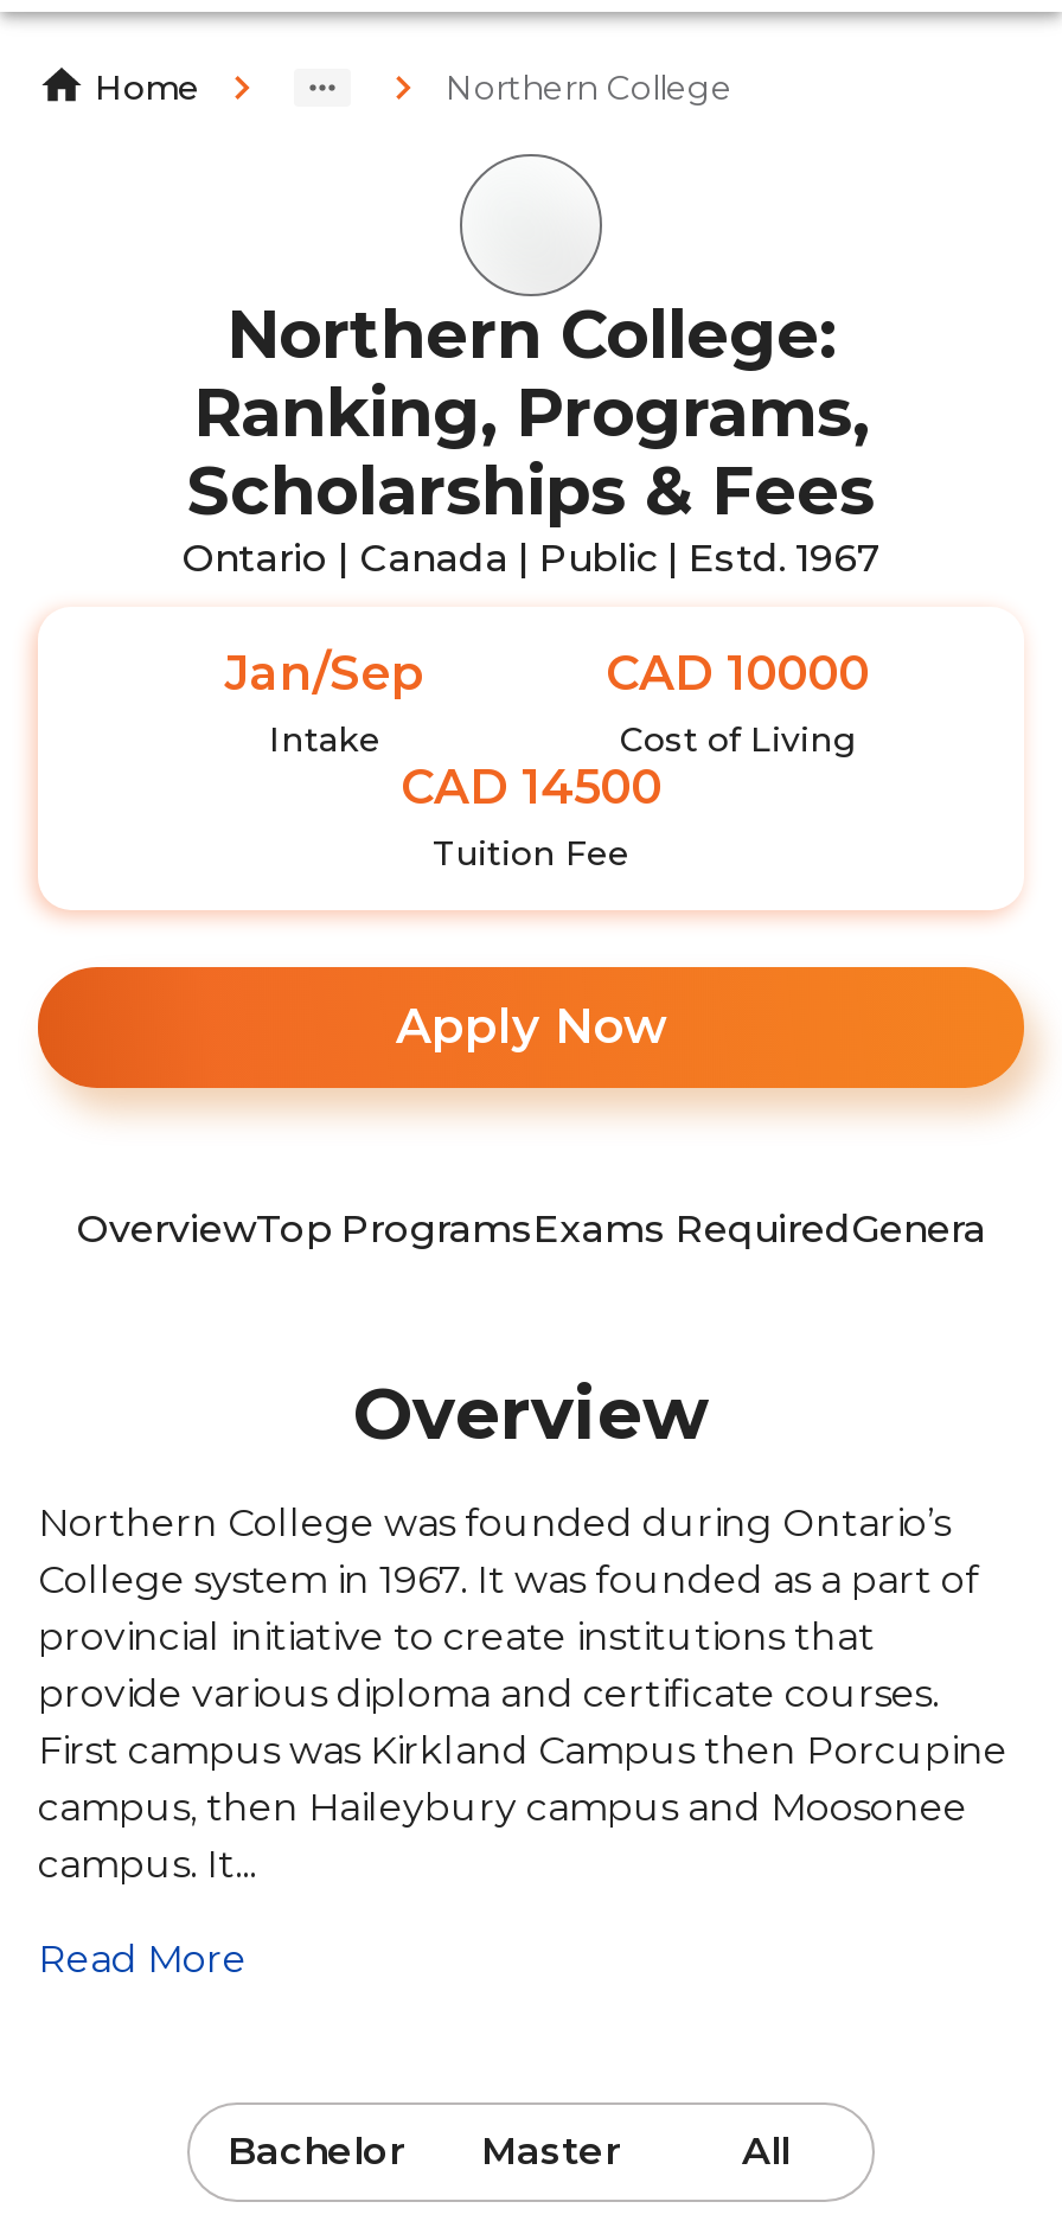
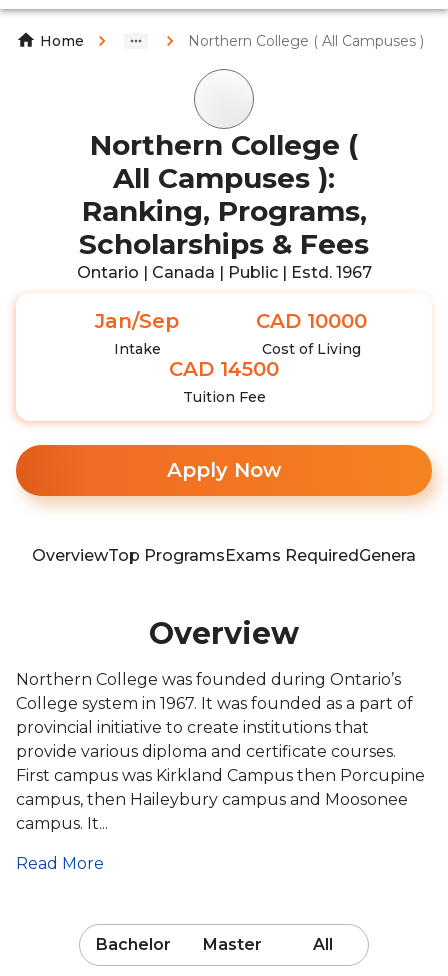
- Northern College
+ Northern College ( All Campuses )

- Northern College:
+ Northern College (
+ All Campuses ):
